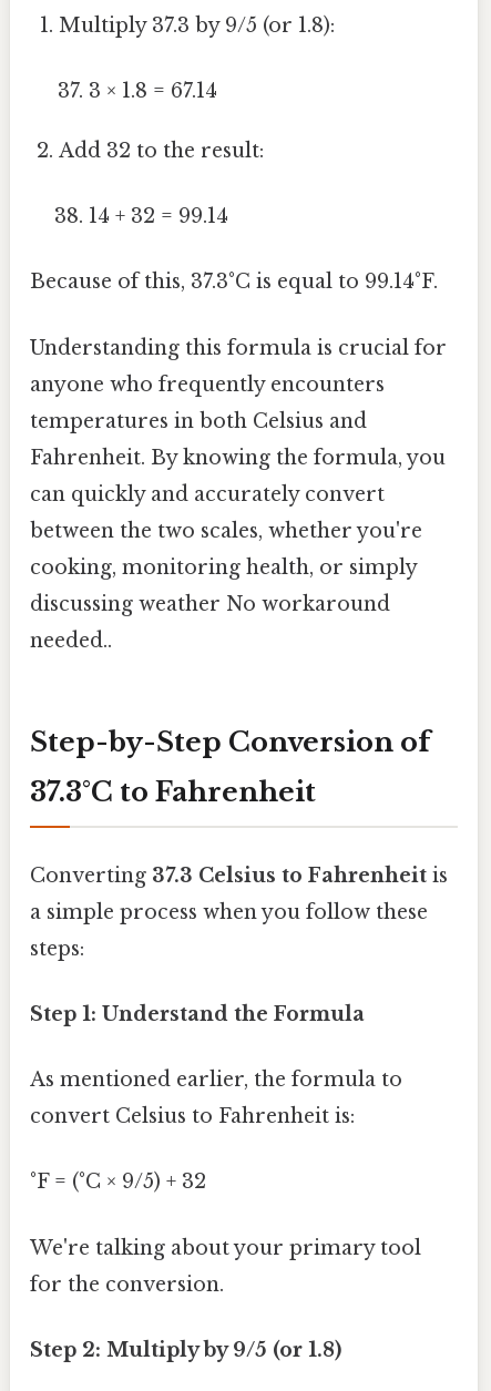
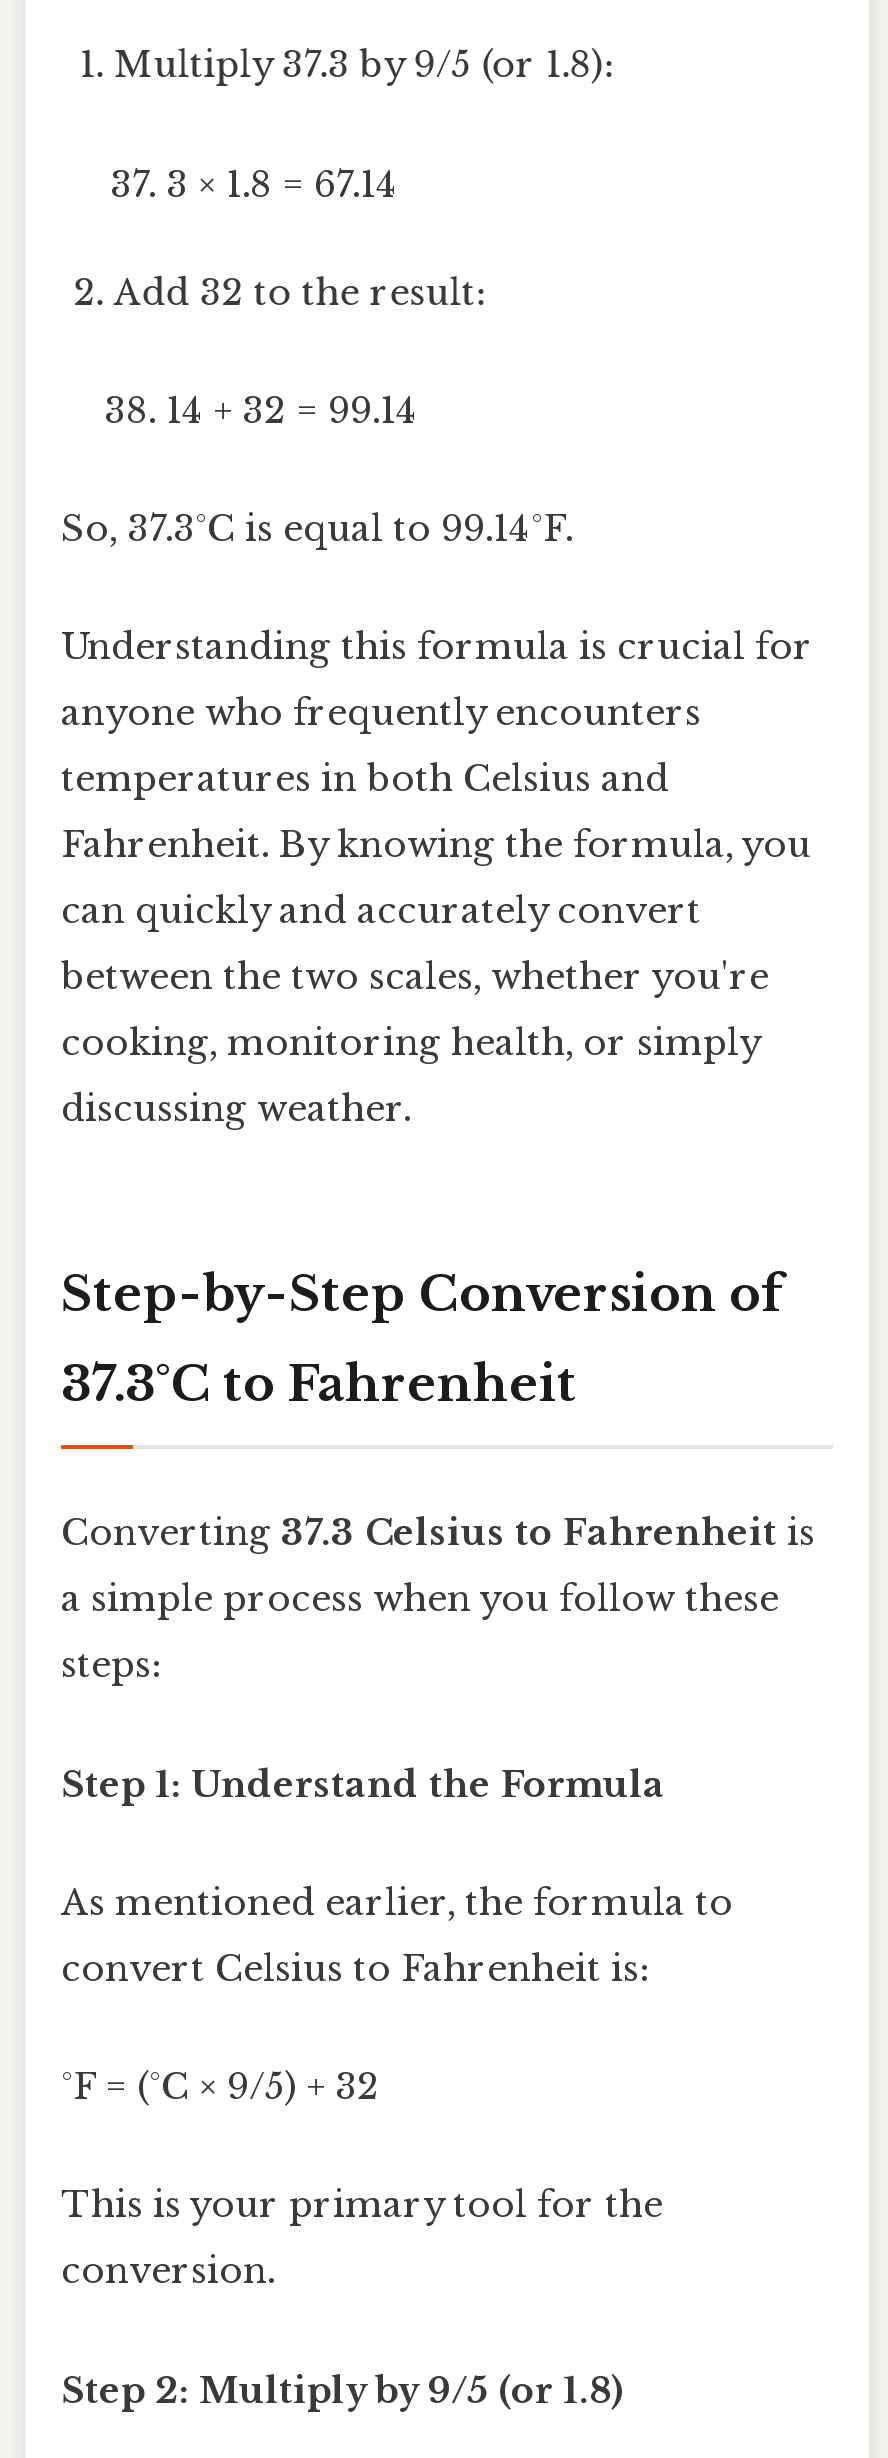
- Because of this, 37.3°C is equal to 99.14°F.
+ So, 37.3°C is equal to 99.14°F.

- discussing weather No workaround
- needed..
+ discussing weather.

- We're talking about your primary tool
+ This is your primary tool for the

- for the conversion.
+ conversion.
